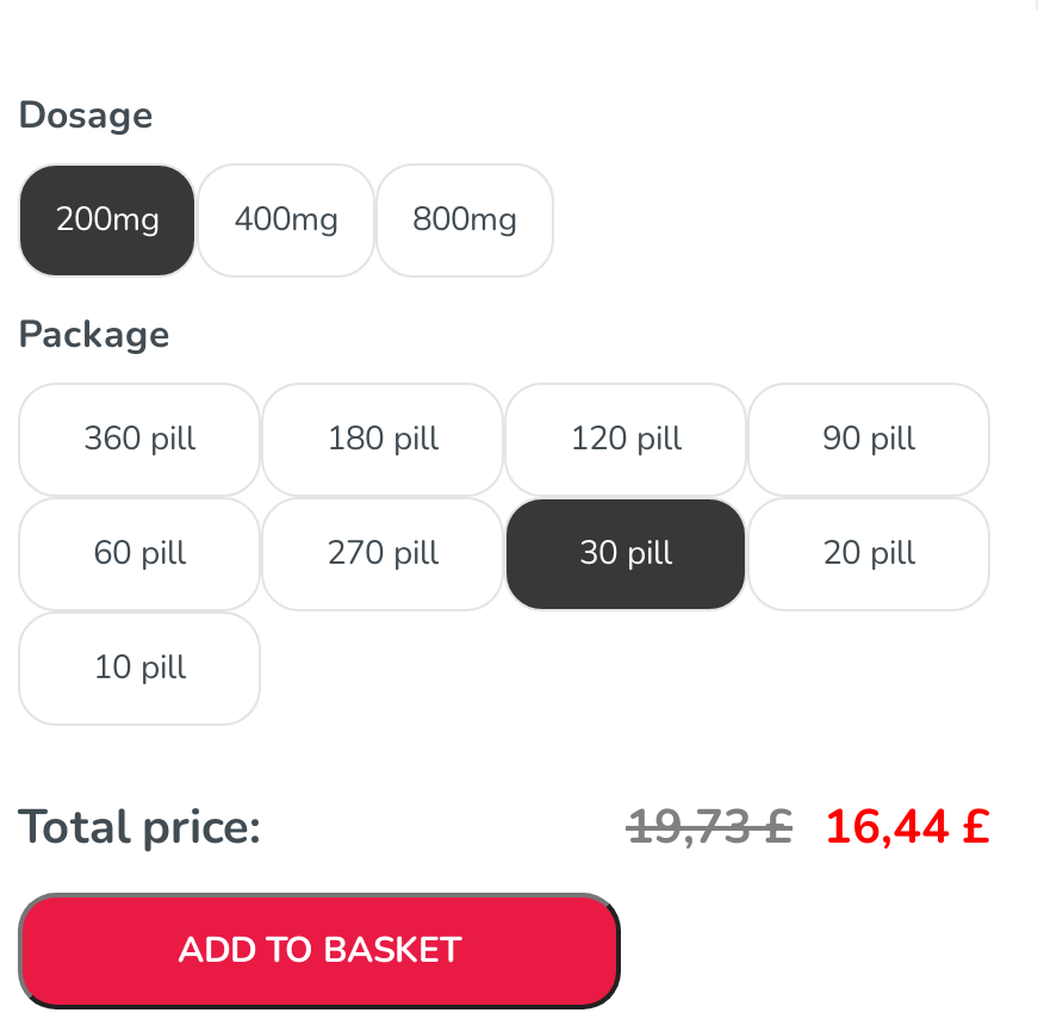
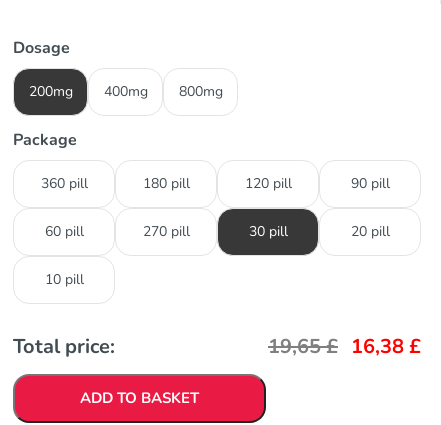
- 19,73£ 16,44 £
+ 19,65£ 16,38 £
